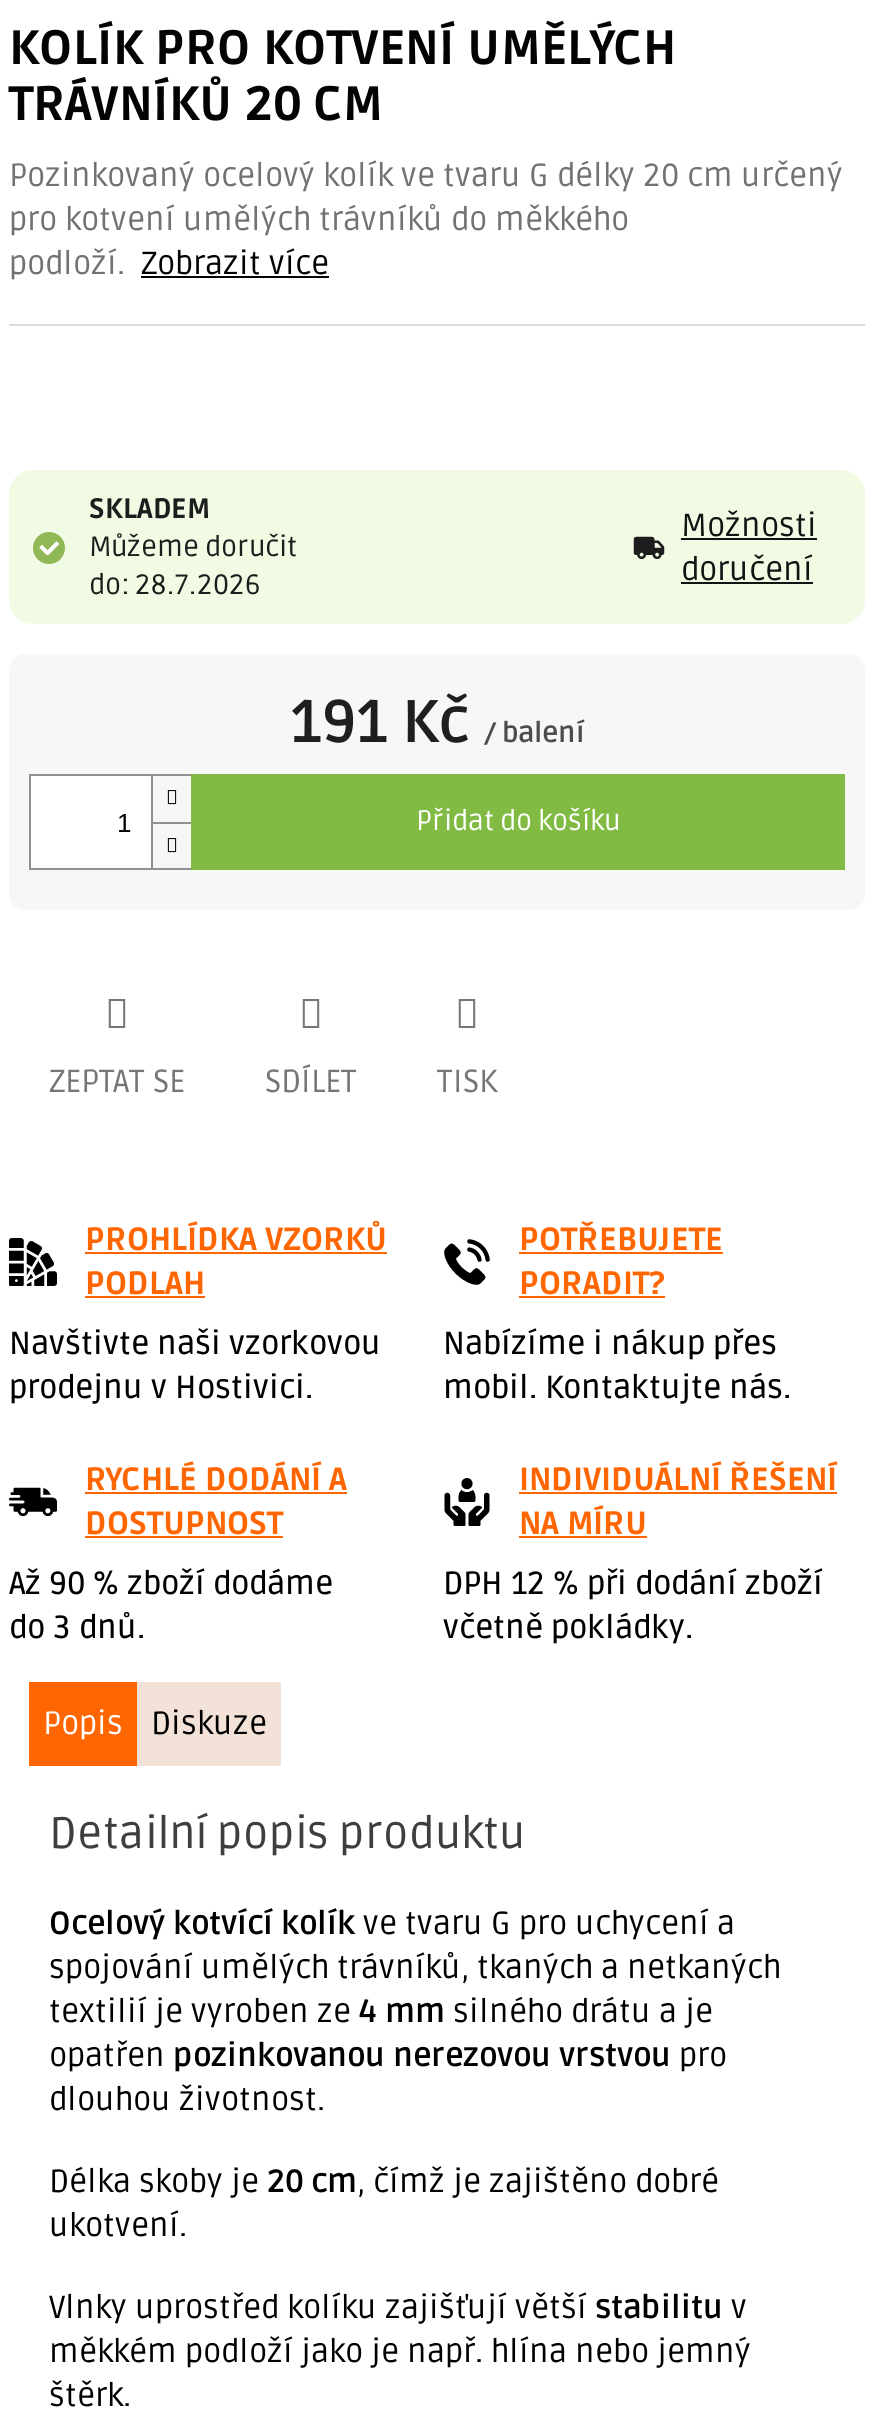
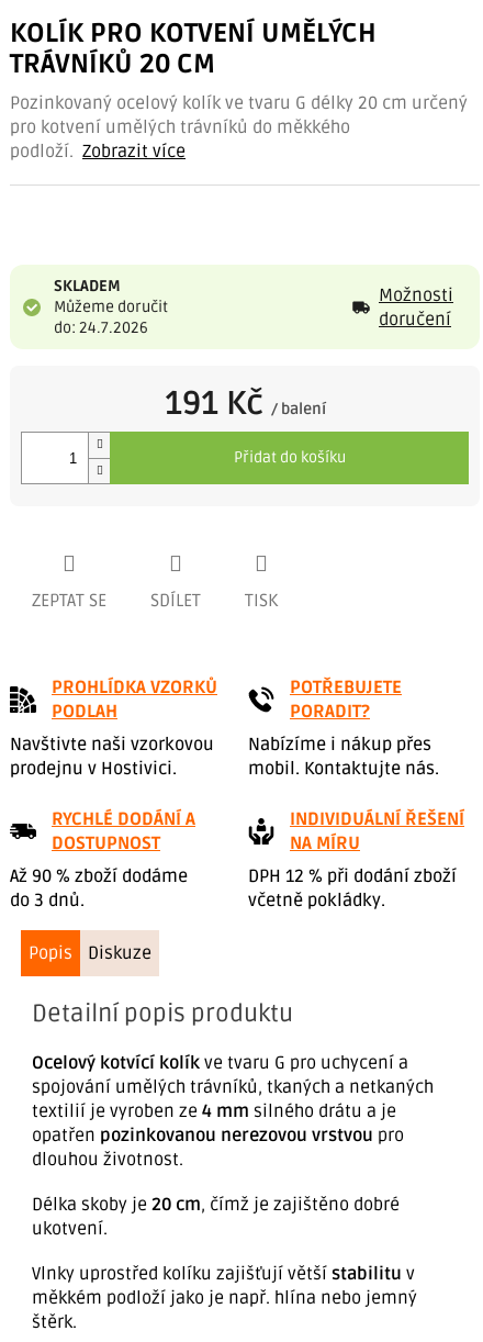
- do: 28.7.2026
+ do: 24.7.2026
